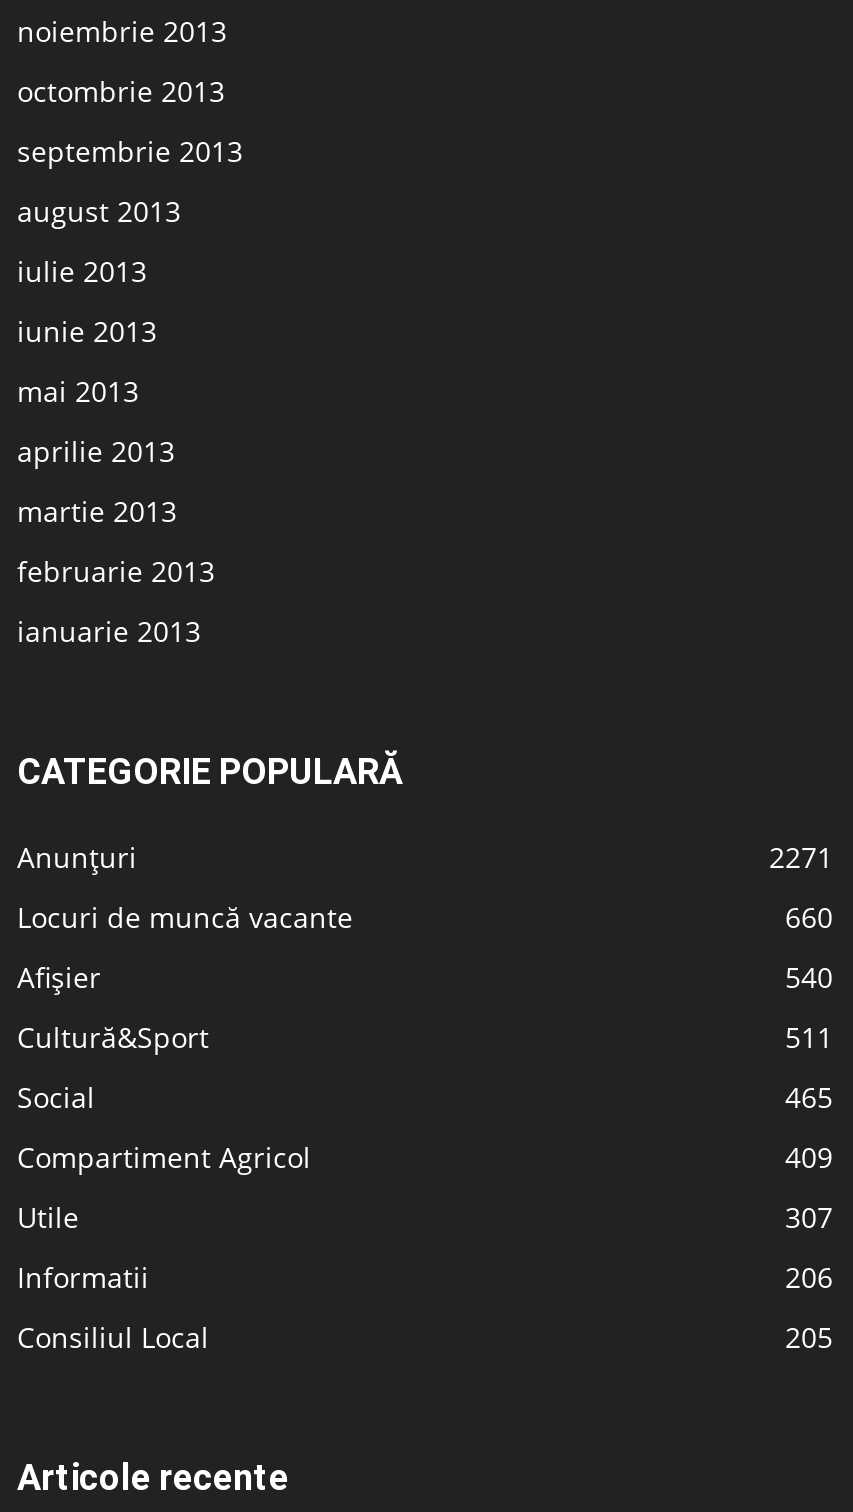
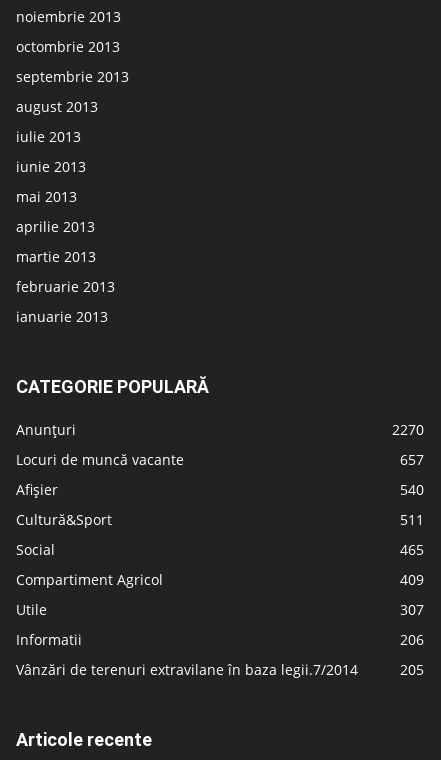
- 2271
+ 2270

- 660
+ 657

- Consiliul Local
+ Vânzări de terenuri extravilane în baza legii.7/2014
